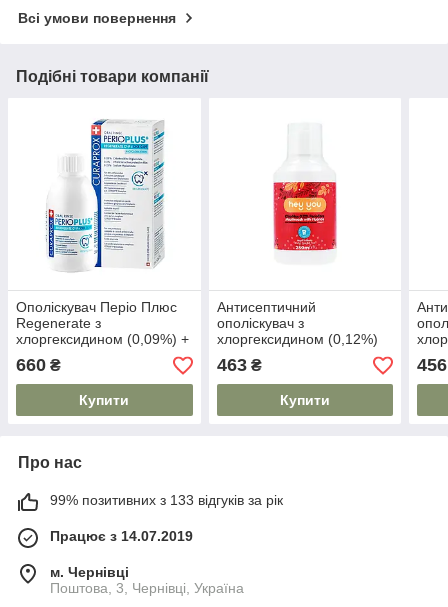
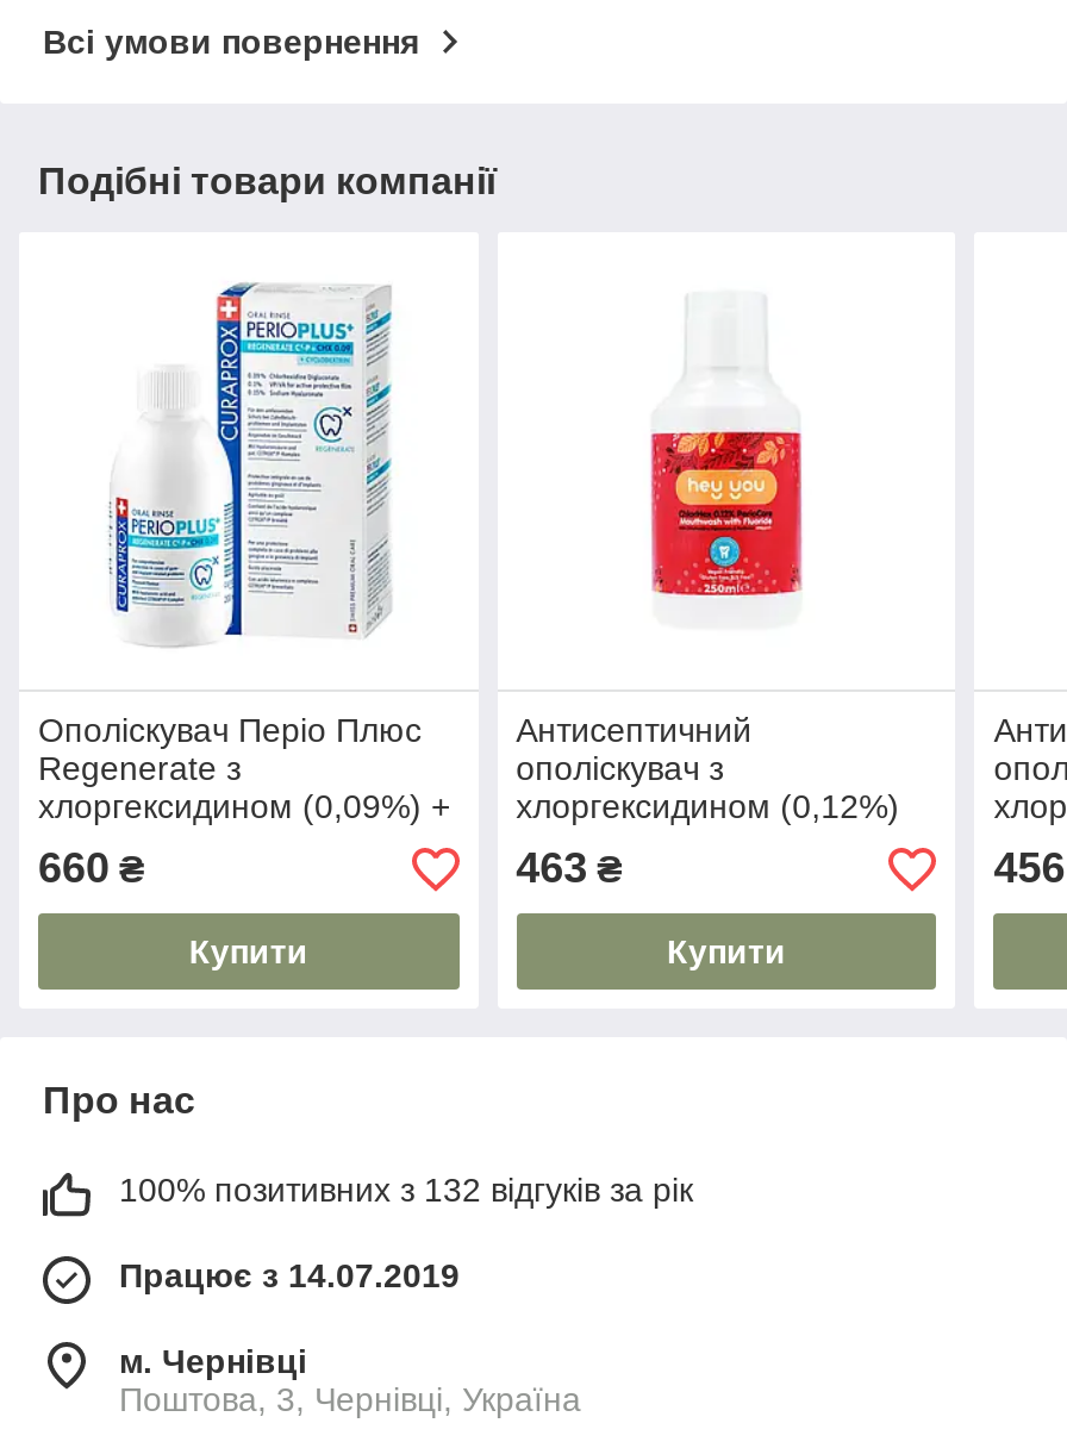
- 99% позитивних з 133 відгуків за рік
+ 100% позитивних з 132 відгуків за рік
